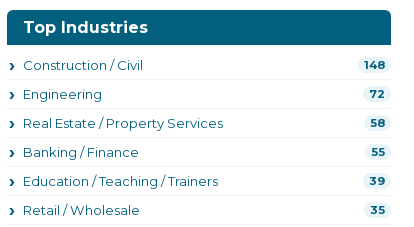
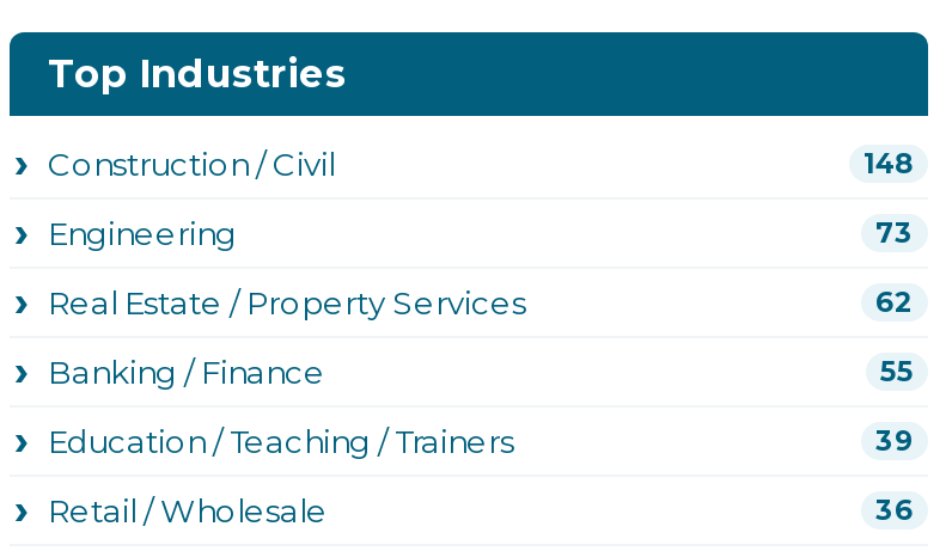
- 72
+ 73

- 58
+ 62

- 35
+ 36
